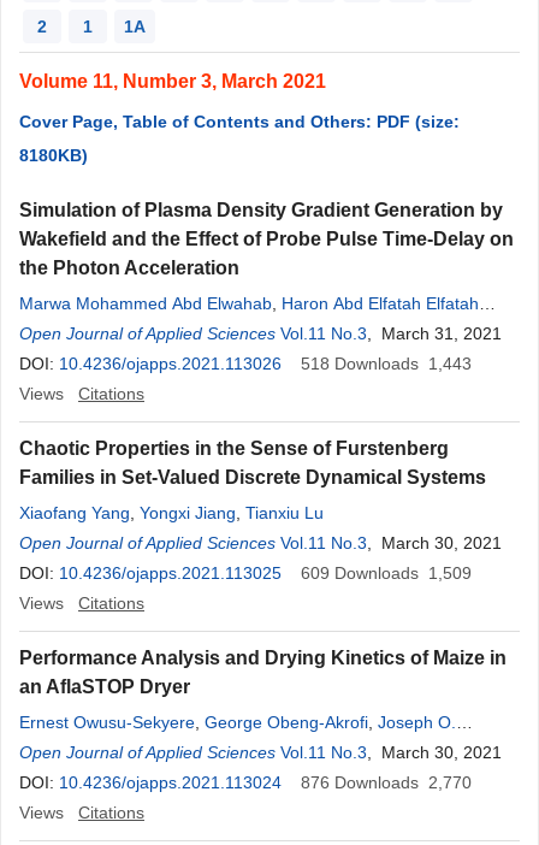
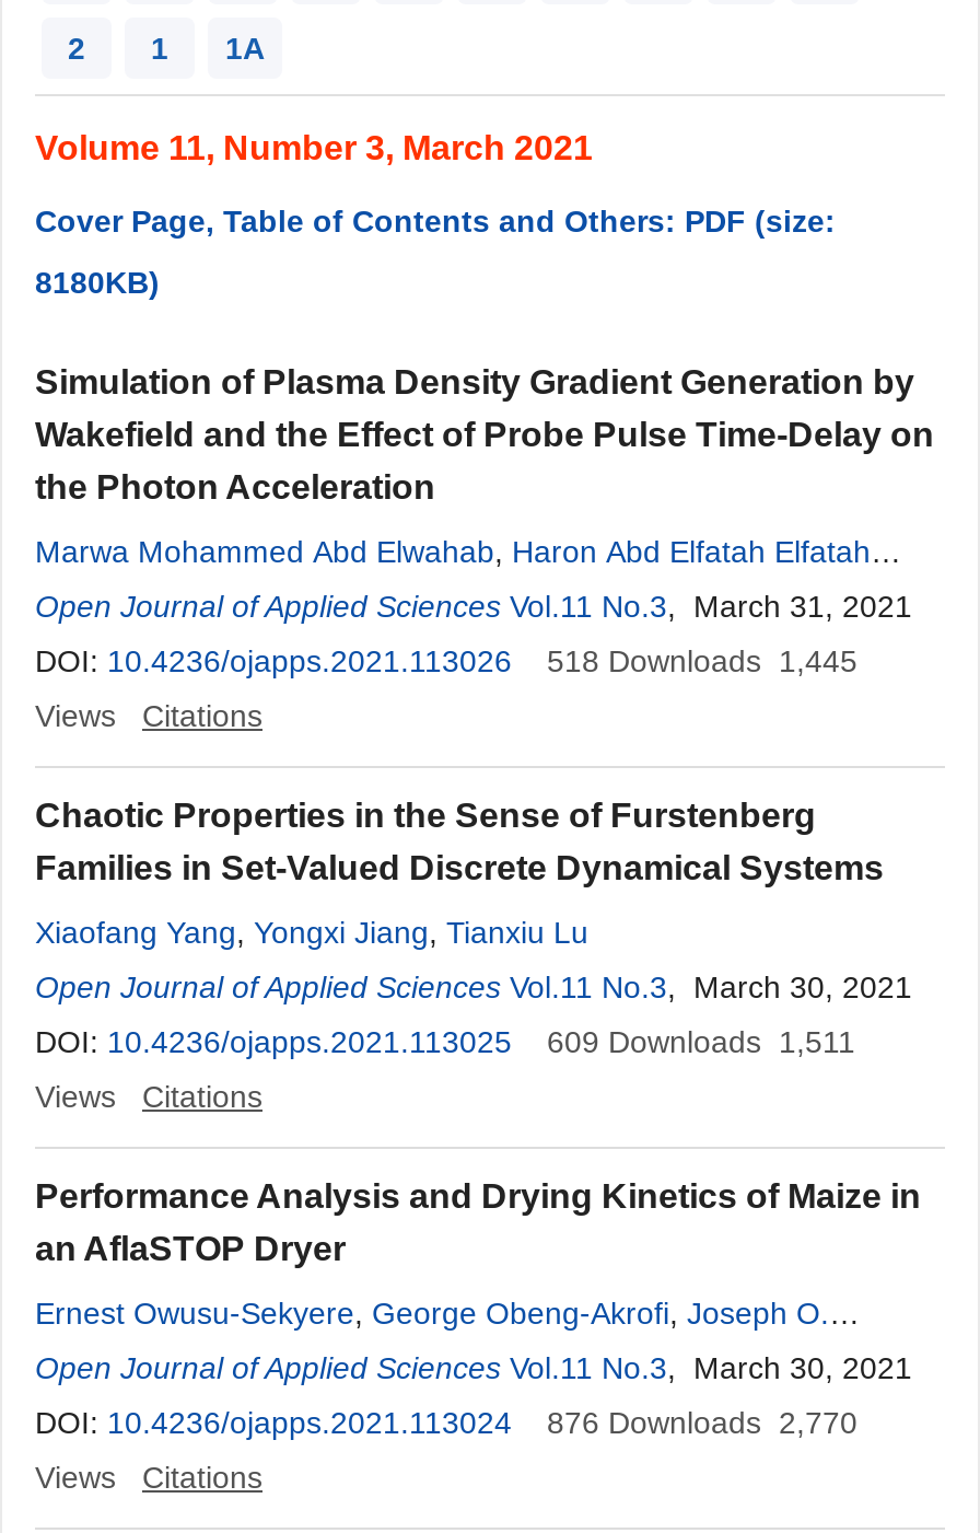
- DOI: 10.4236/ojapps.2021.113026 518 Downloads 1,443
+ DOI: 10.4236/ojapps.2021.113026 518 Downloads 1,445

- DOI: 10.4236/ojapps.2021.113025 609 Downloads 1,509
+ DOI: 10.4236/ojapps.2021.113025 609 Downloads 1,511
